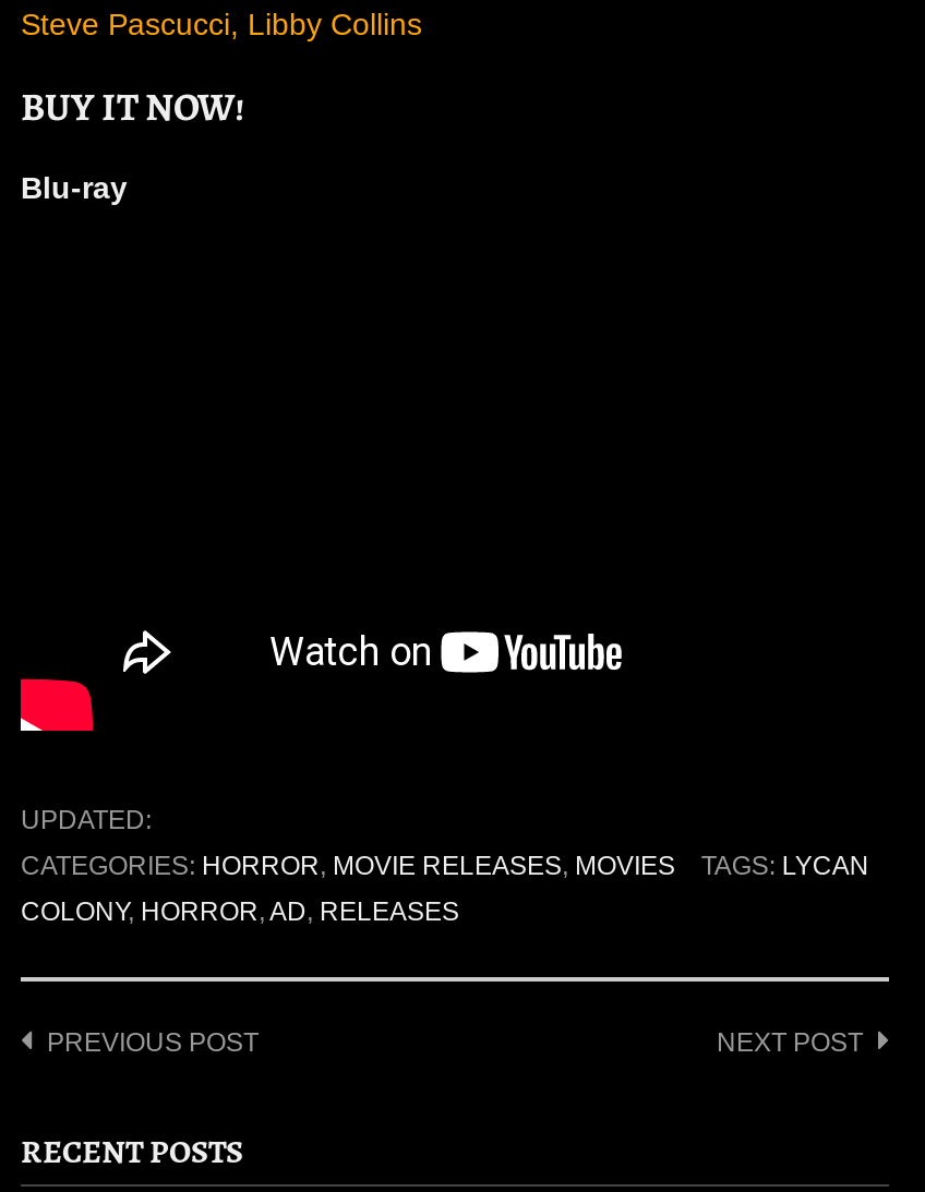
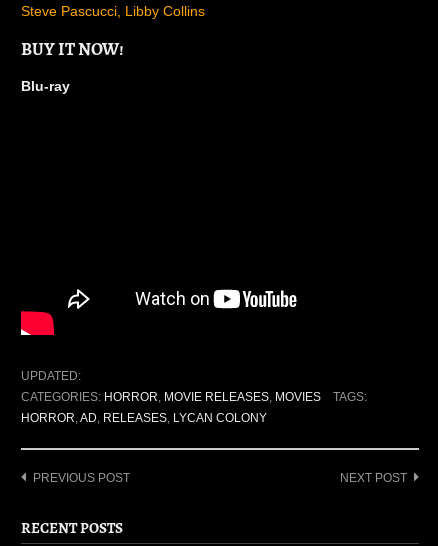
- TAGS: LYCAN
+ TAGS:

- COLONY, HORROR, AD, RELEASES
+ HORROR, AD, RELEASES, LYCAN COLONY
